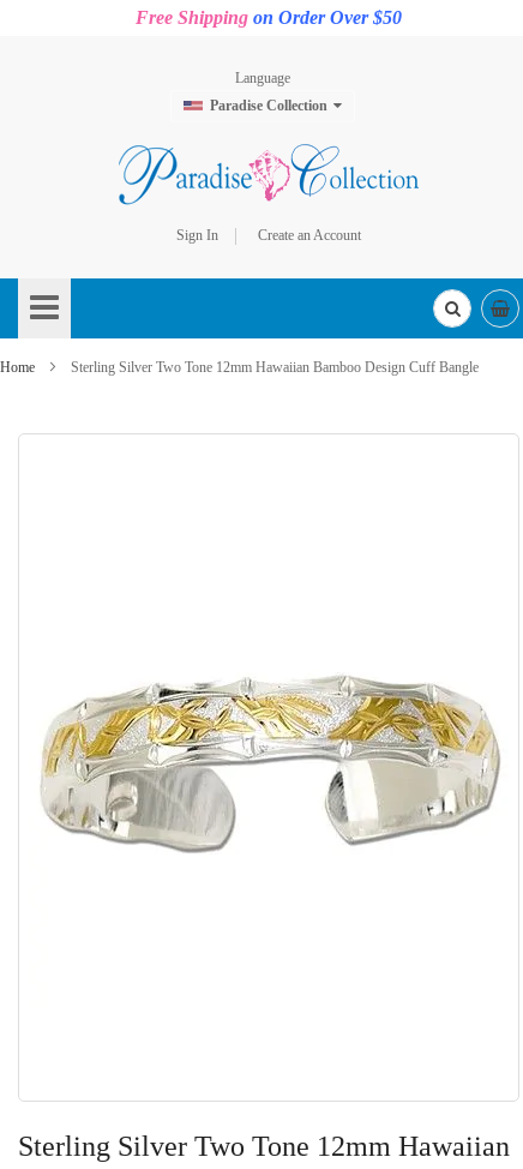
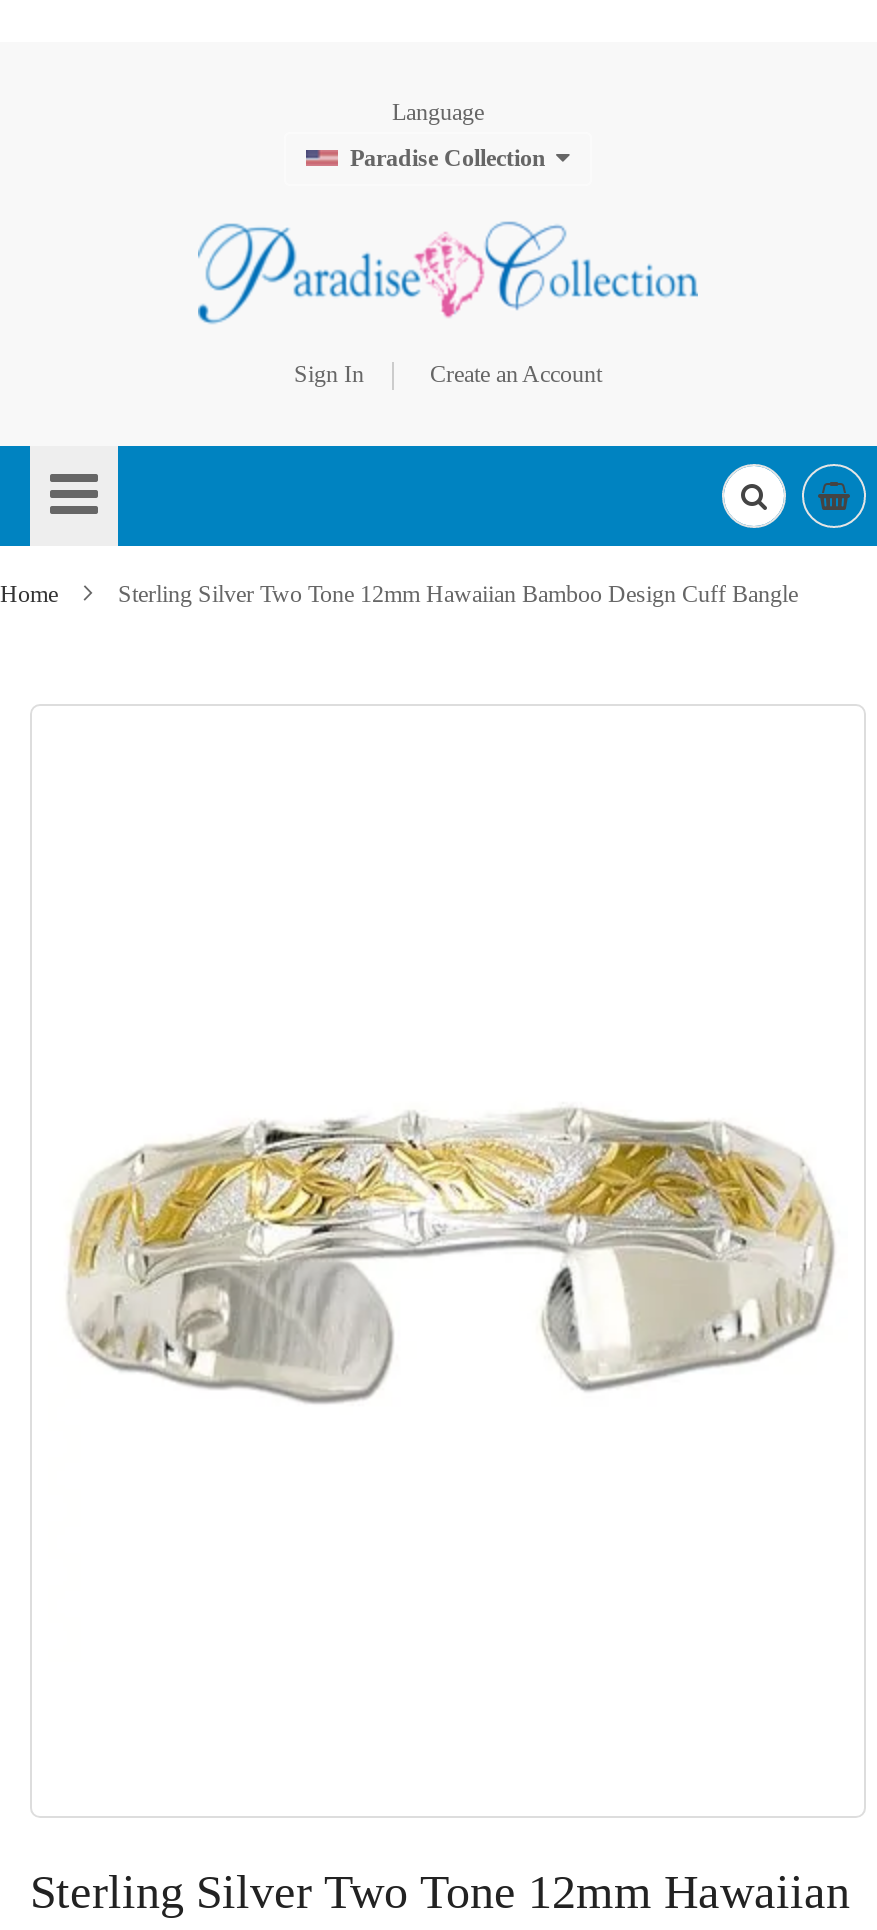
- Free Shipping on Order Over $50
